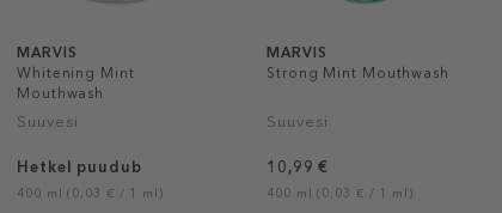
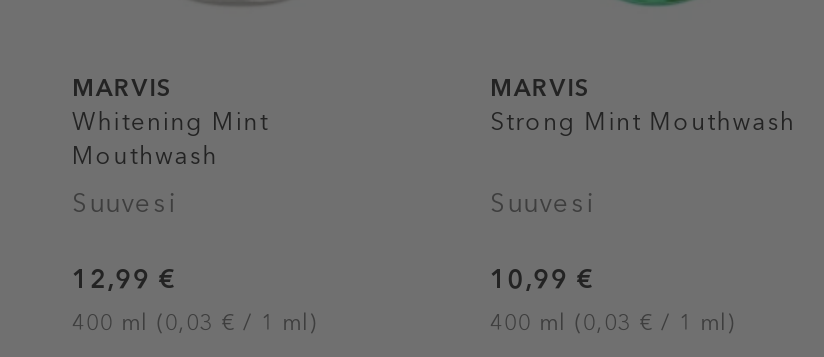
- Hetkel puudub
+ 12,99 €
